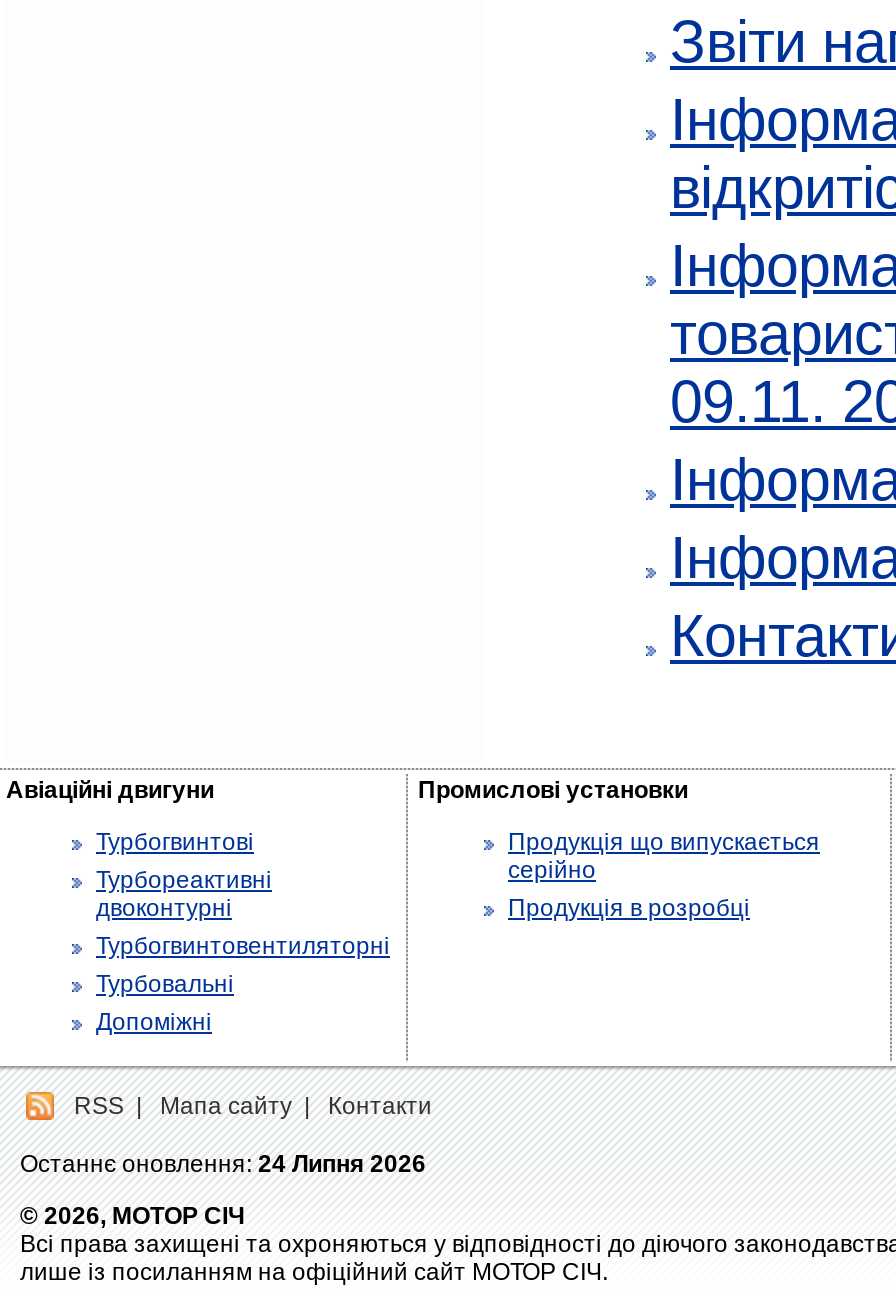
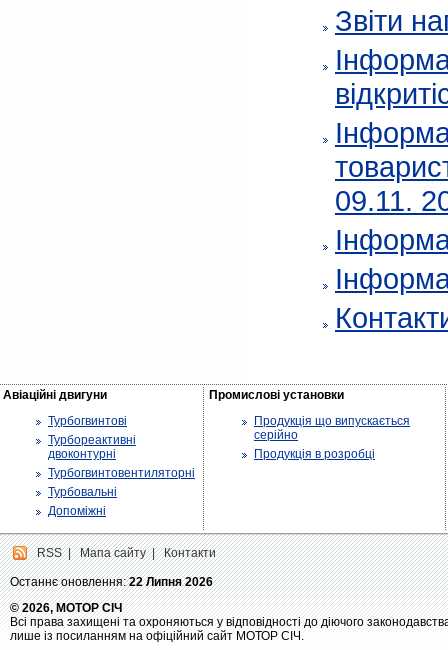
- Останнє оновлення: 24 Липня 2026
+ Останнє оновлення: 22 Липня 2026
